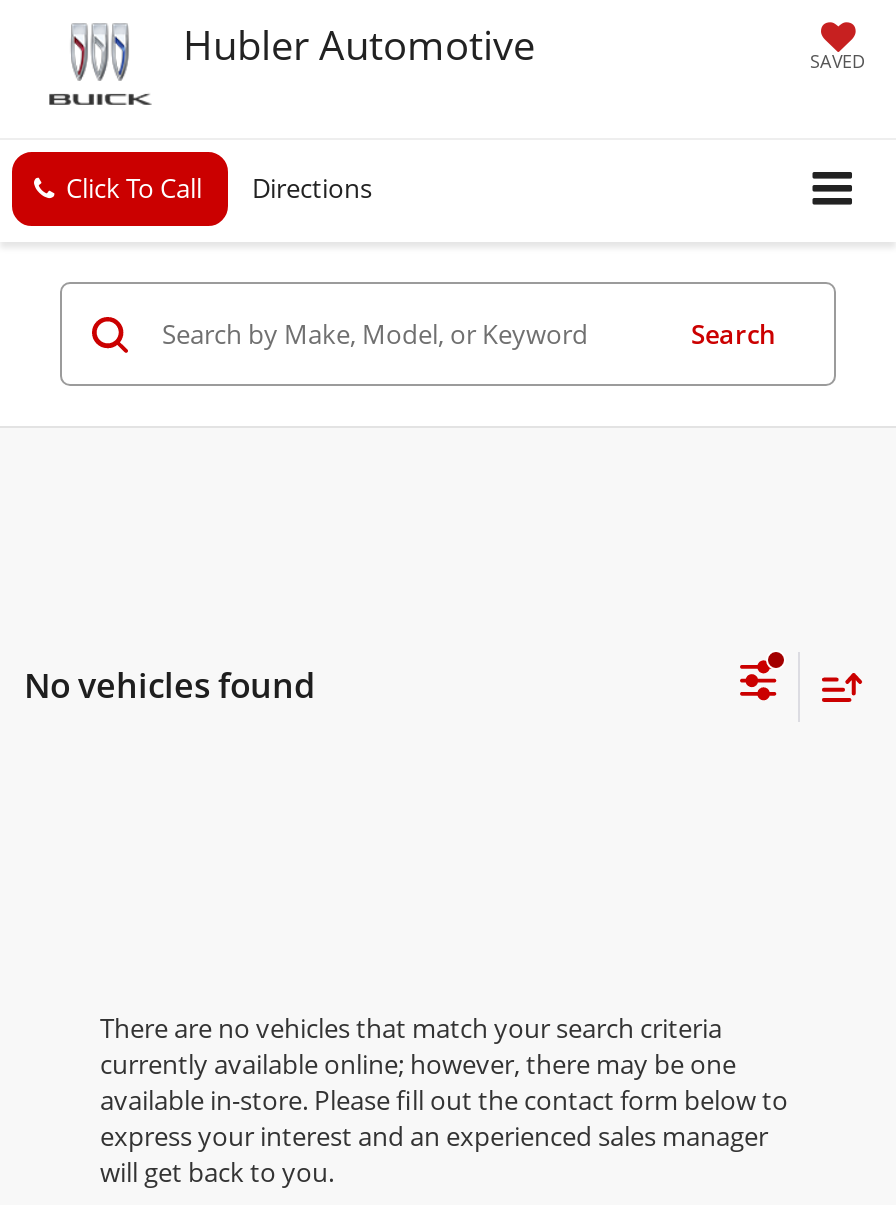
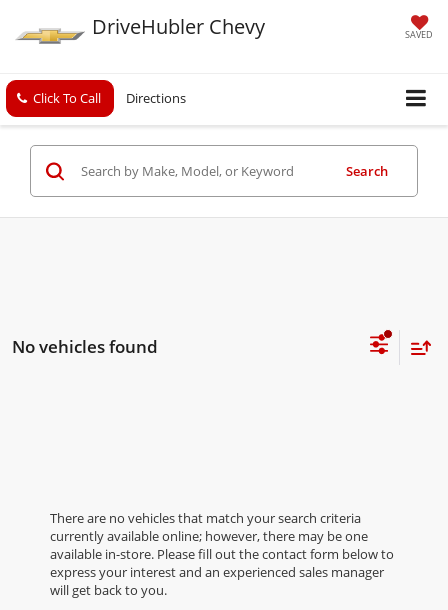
- [image]
- Hubler Automotive
+ [image]
+ DriveHubler Chevy
